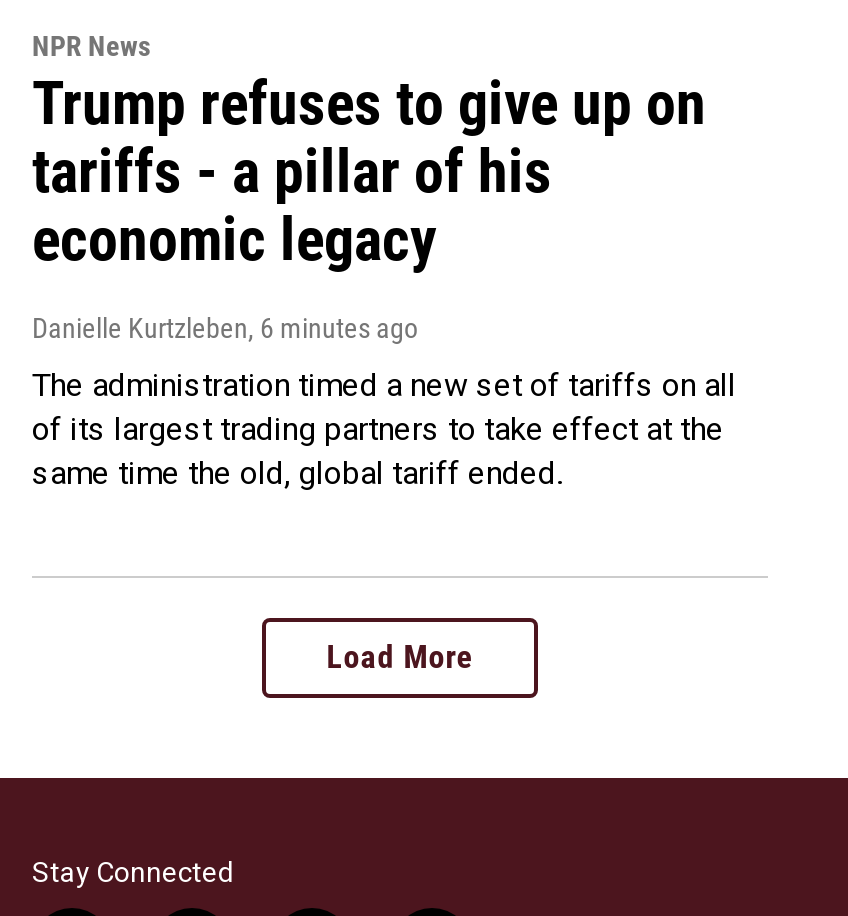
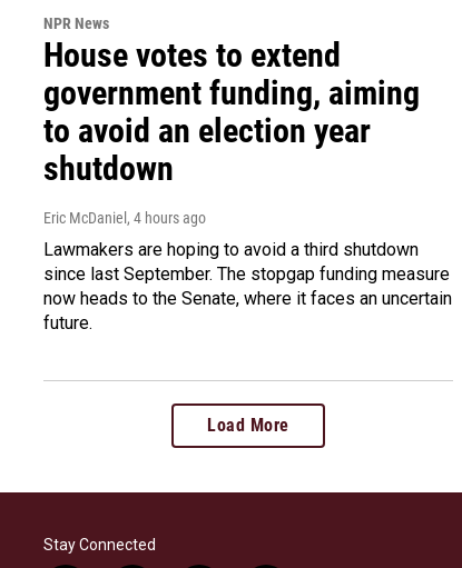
- Trump refuses to give up on
- tariffs - a pillar of his
- economic legacy
+ House votes to extend
+ government funding, aiming
+ to avoid an election year
+ shutdown

- Danielle Kurtzleben, 6 minutes ago
+ Eric McDaniel, 4 hours ago

- The administration timed a new set of tariffs on all
- of its largest trading partners to take effect at the
- same time the old, global tariff ended.
+ Lawmakers are hoping to avoid a third shutdown
+ since last September. The stopgap funding measure
+ now heads to the Senate, where it faces an uncertain
+ future.
